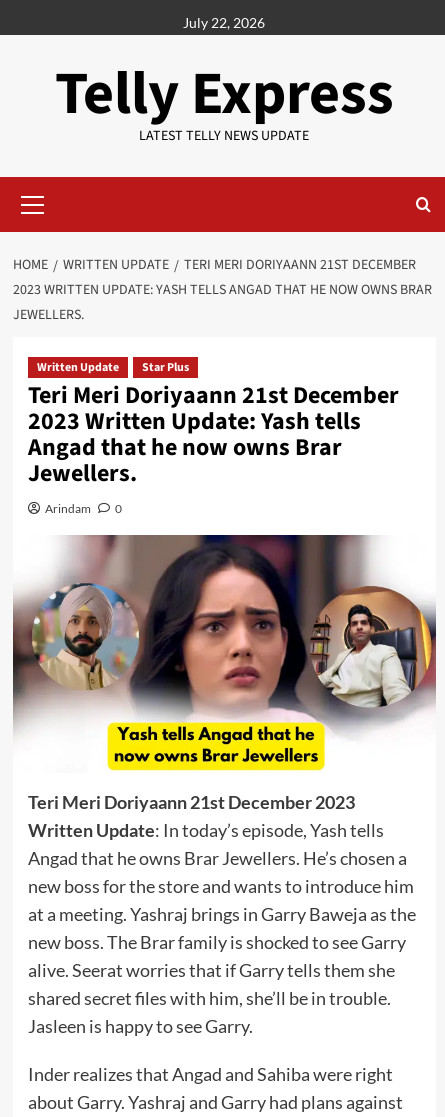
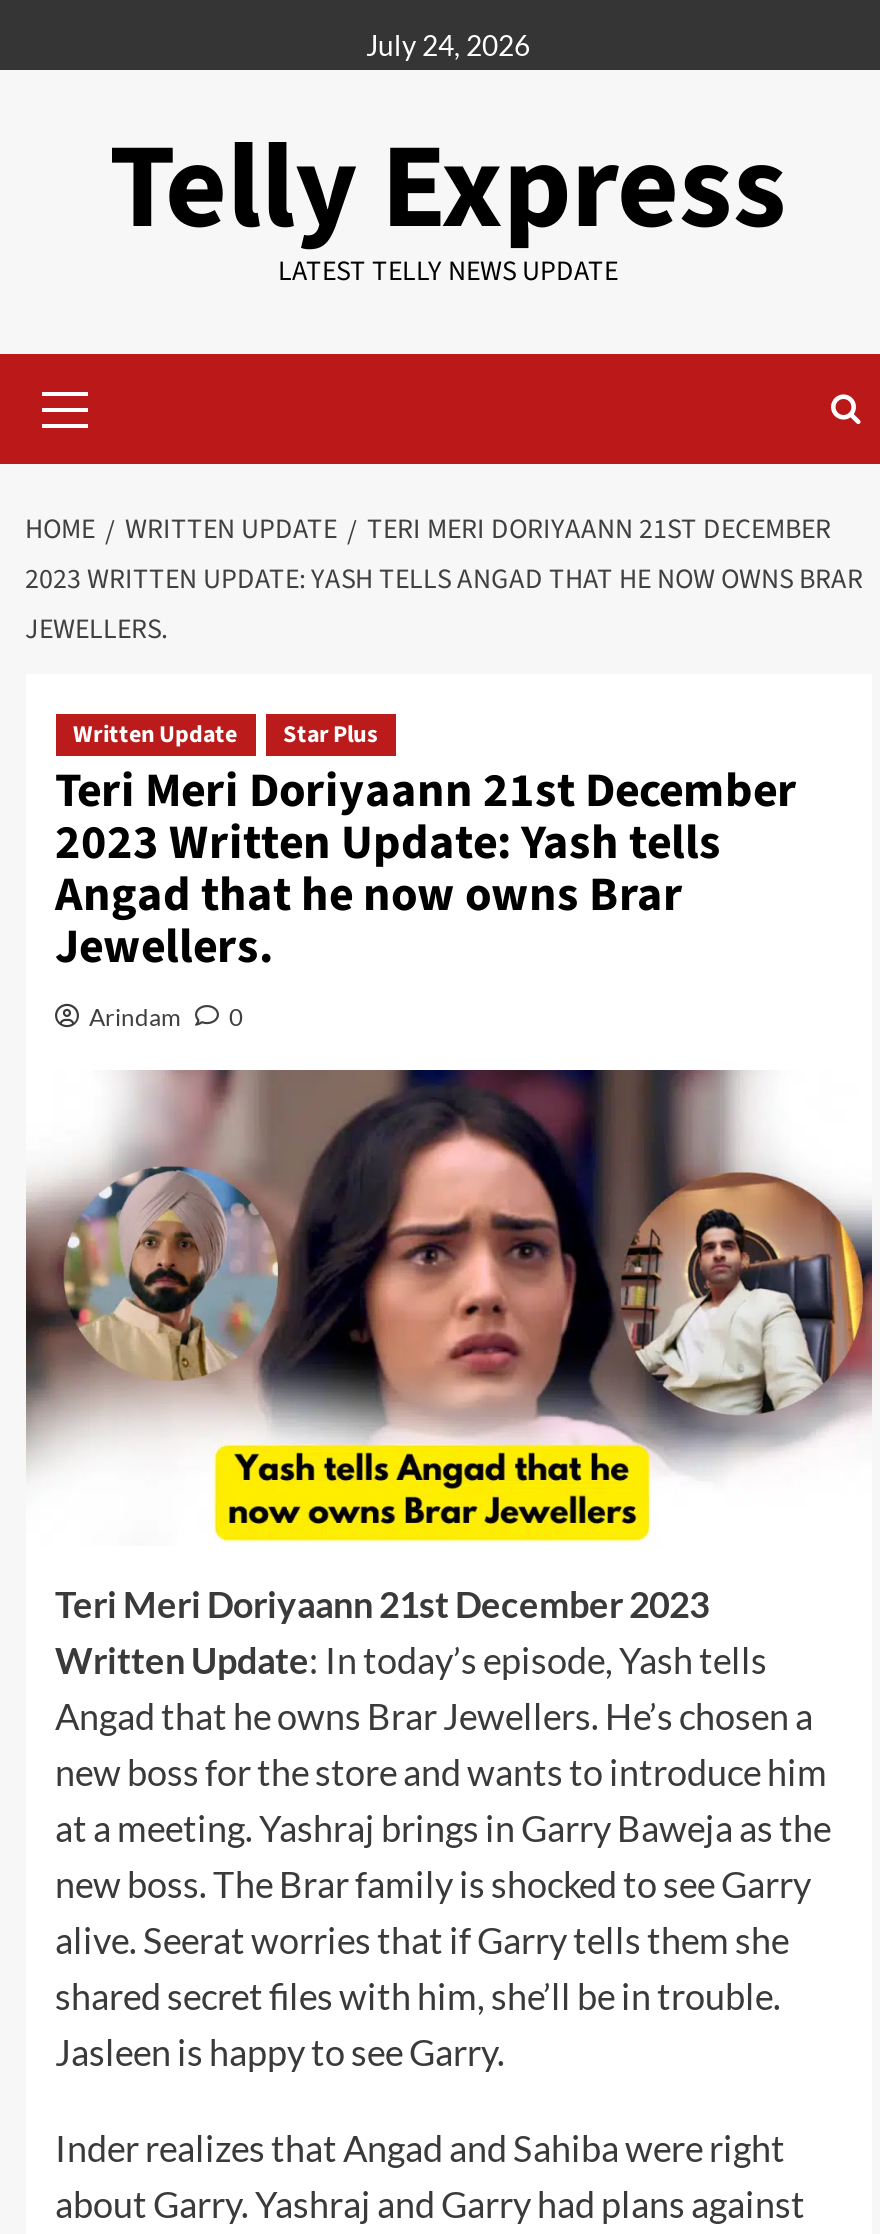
- July 22, 2026
+ July 24, 2026
